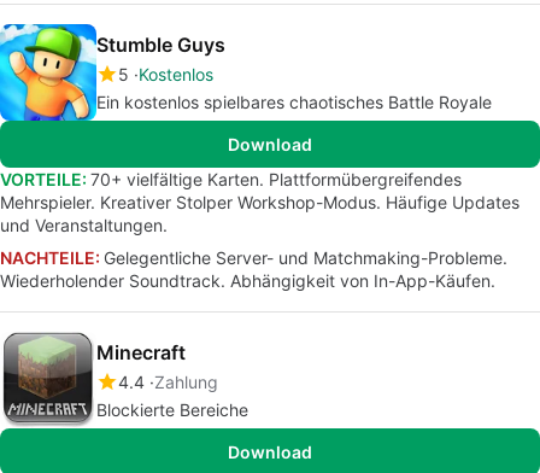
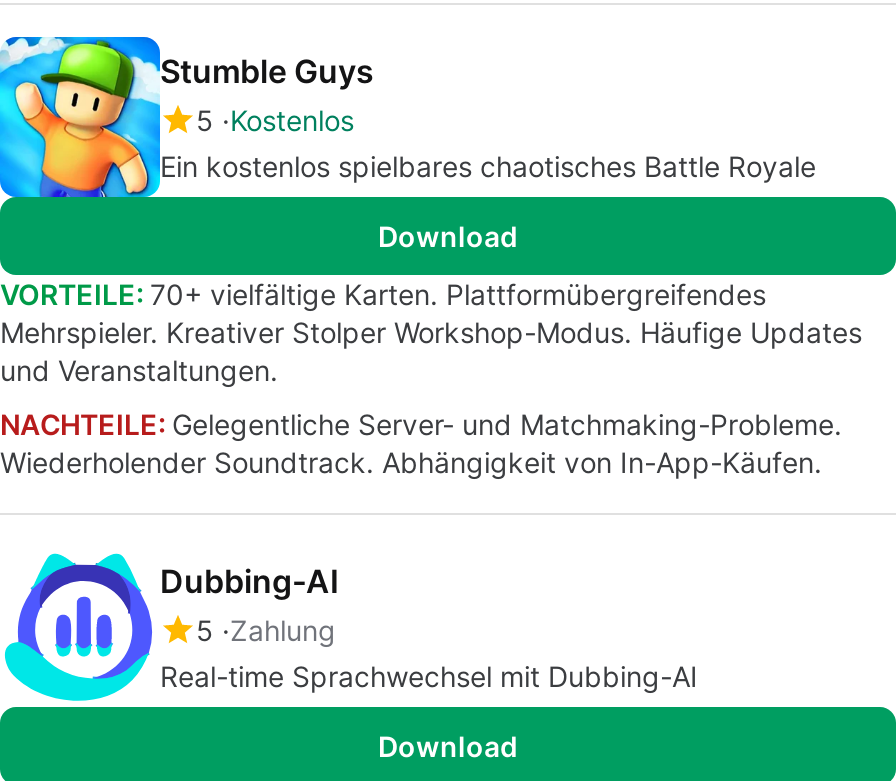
- [image]
- Minecraft
- 4.4 Zahlung
- Blockierte Bereiche
+ [image]
+ Dubbing-AI
+ 5 Zahlung
+ Real-time Sprachwechsel mit Dubbing-AI
